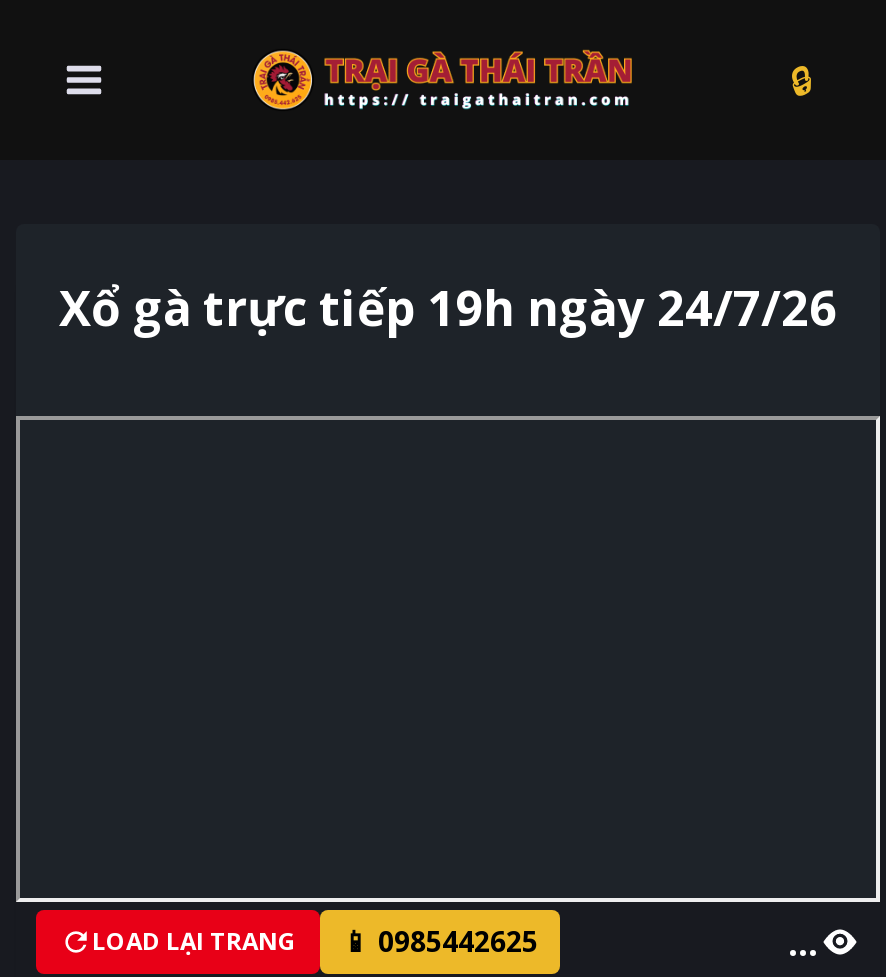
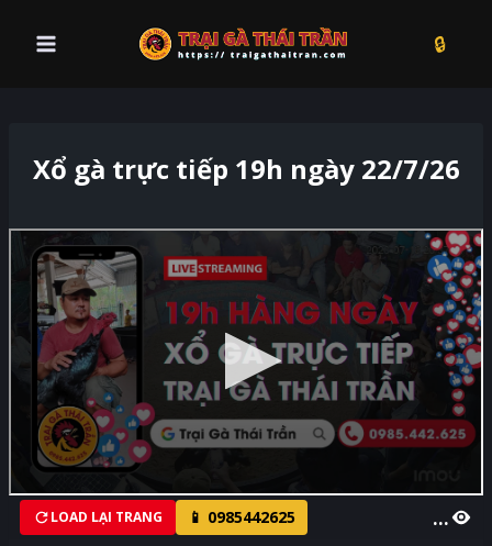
+ [image]

- Xổ gà trực tiếp 19h ngày 24/7/26
+ Xổ gà trực tiếp 19h ngày 22/7/26
